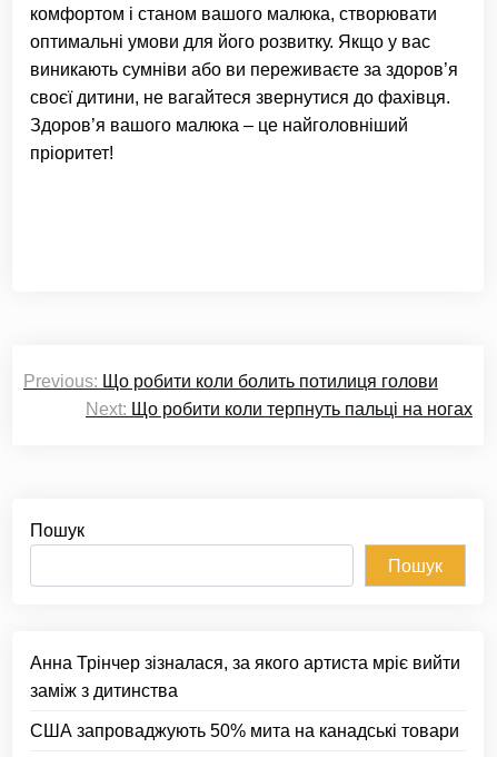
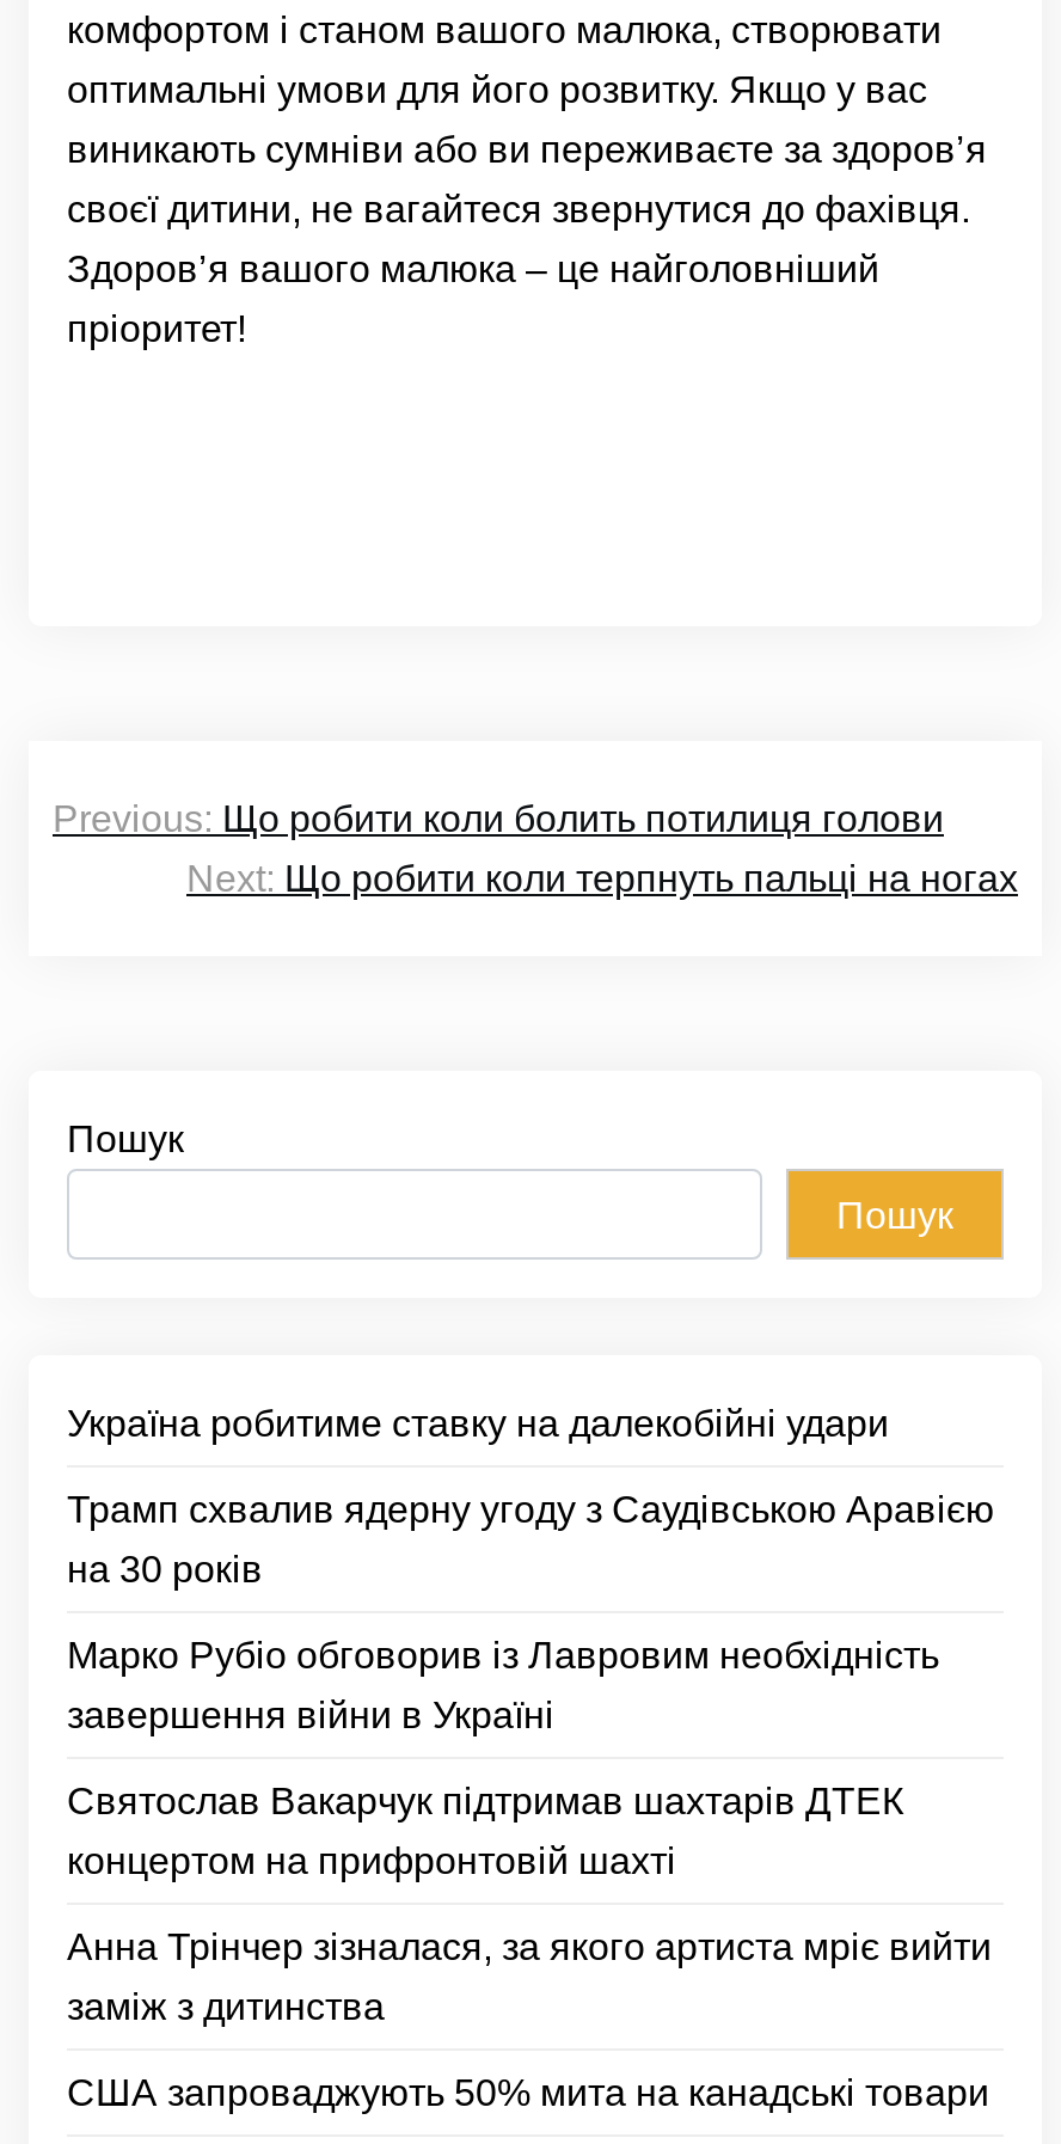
+ Україна робитиме ставку на далекобійні удари
+ Трамп схвалив ядерну угоду з Саудівською Аравією
+ на 30 років
+ Марко Рубіо обговорив із Лавровим необхідність
+ завершення війни в Україні
+ Святослав Вакарчук підтримав шахтарів ДТЕК
+ концертом на прифронтовій шахті
